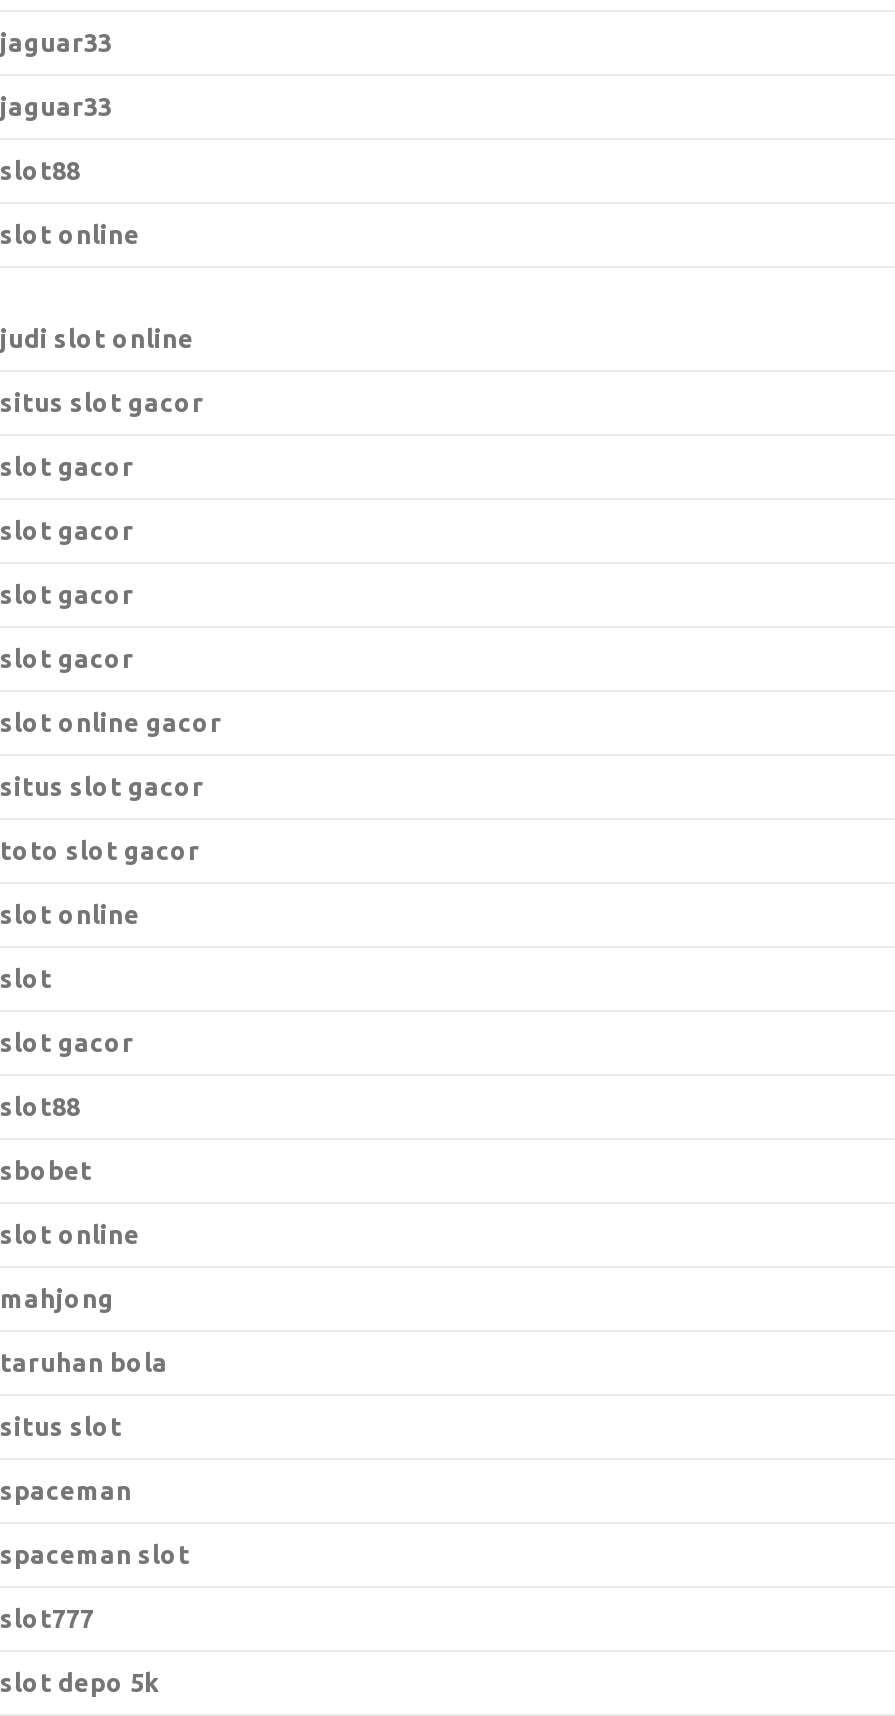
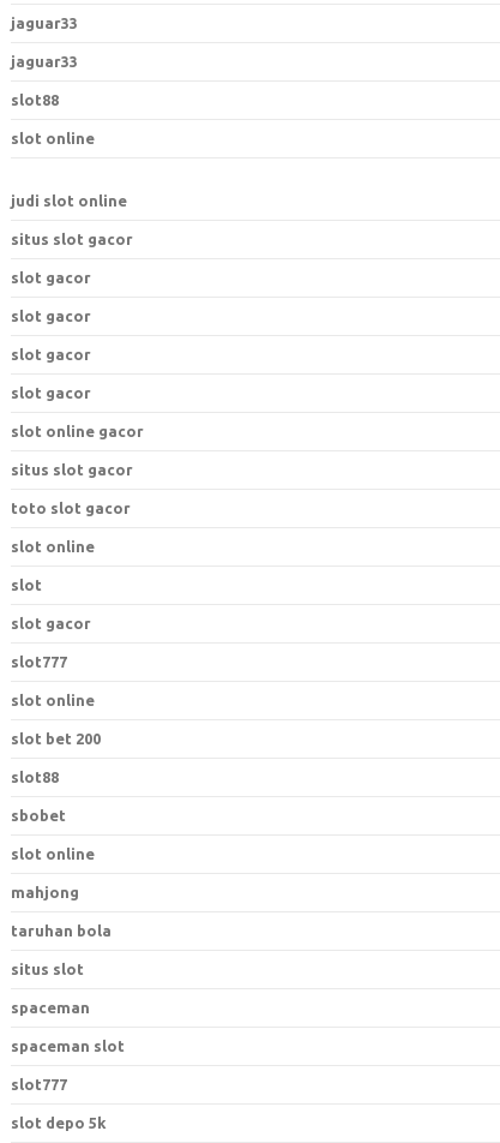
+ slot777
+ slot online
+ slot bet 200
